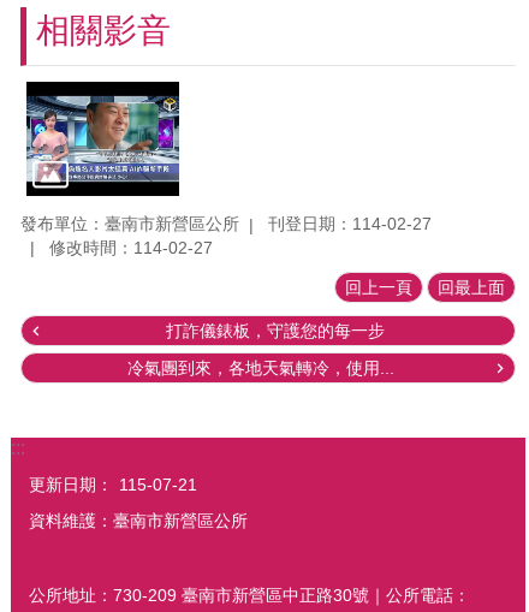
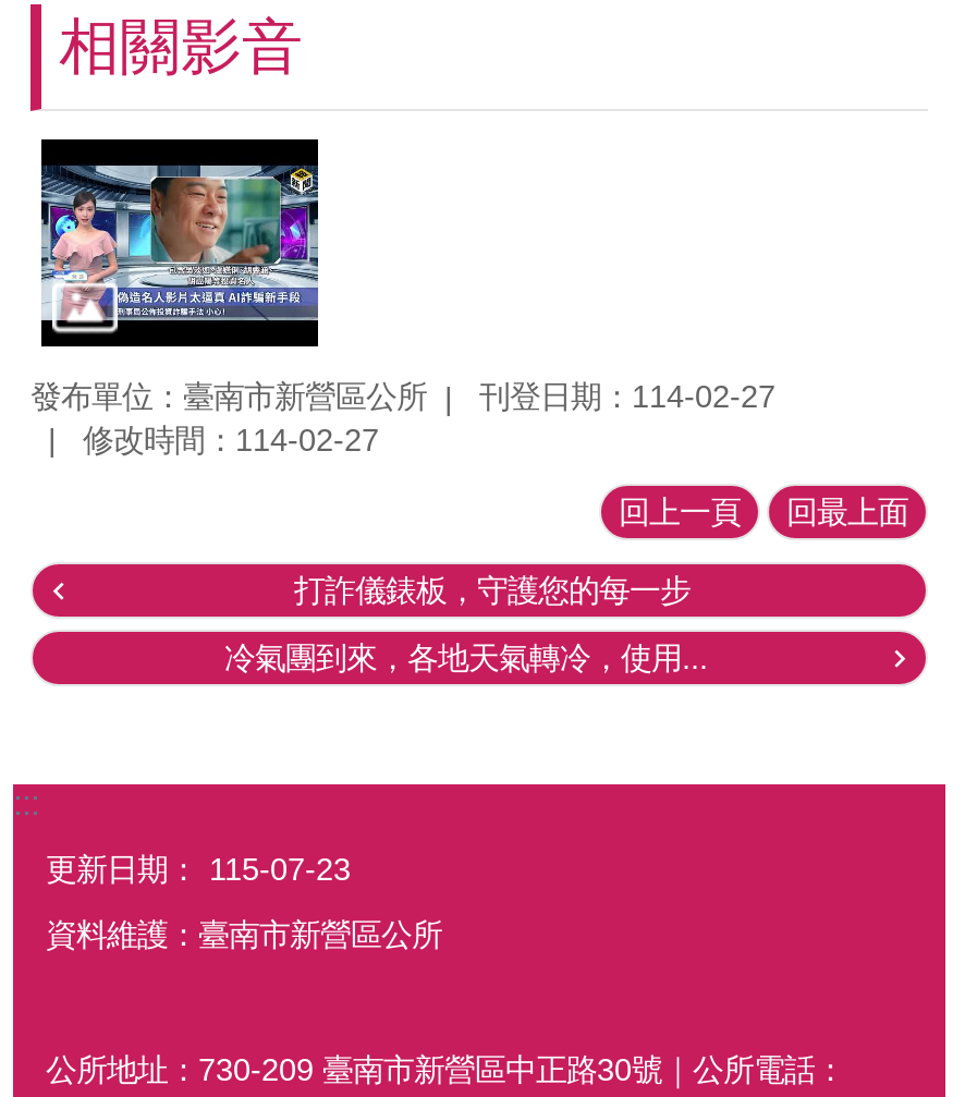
- 更新日期： 115-07-21
+ 更新日期： 115-07-23
